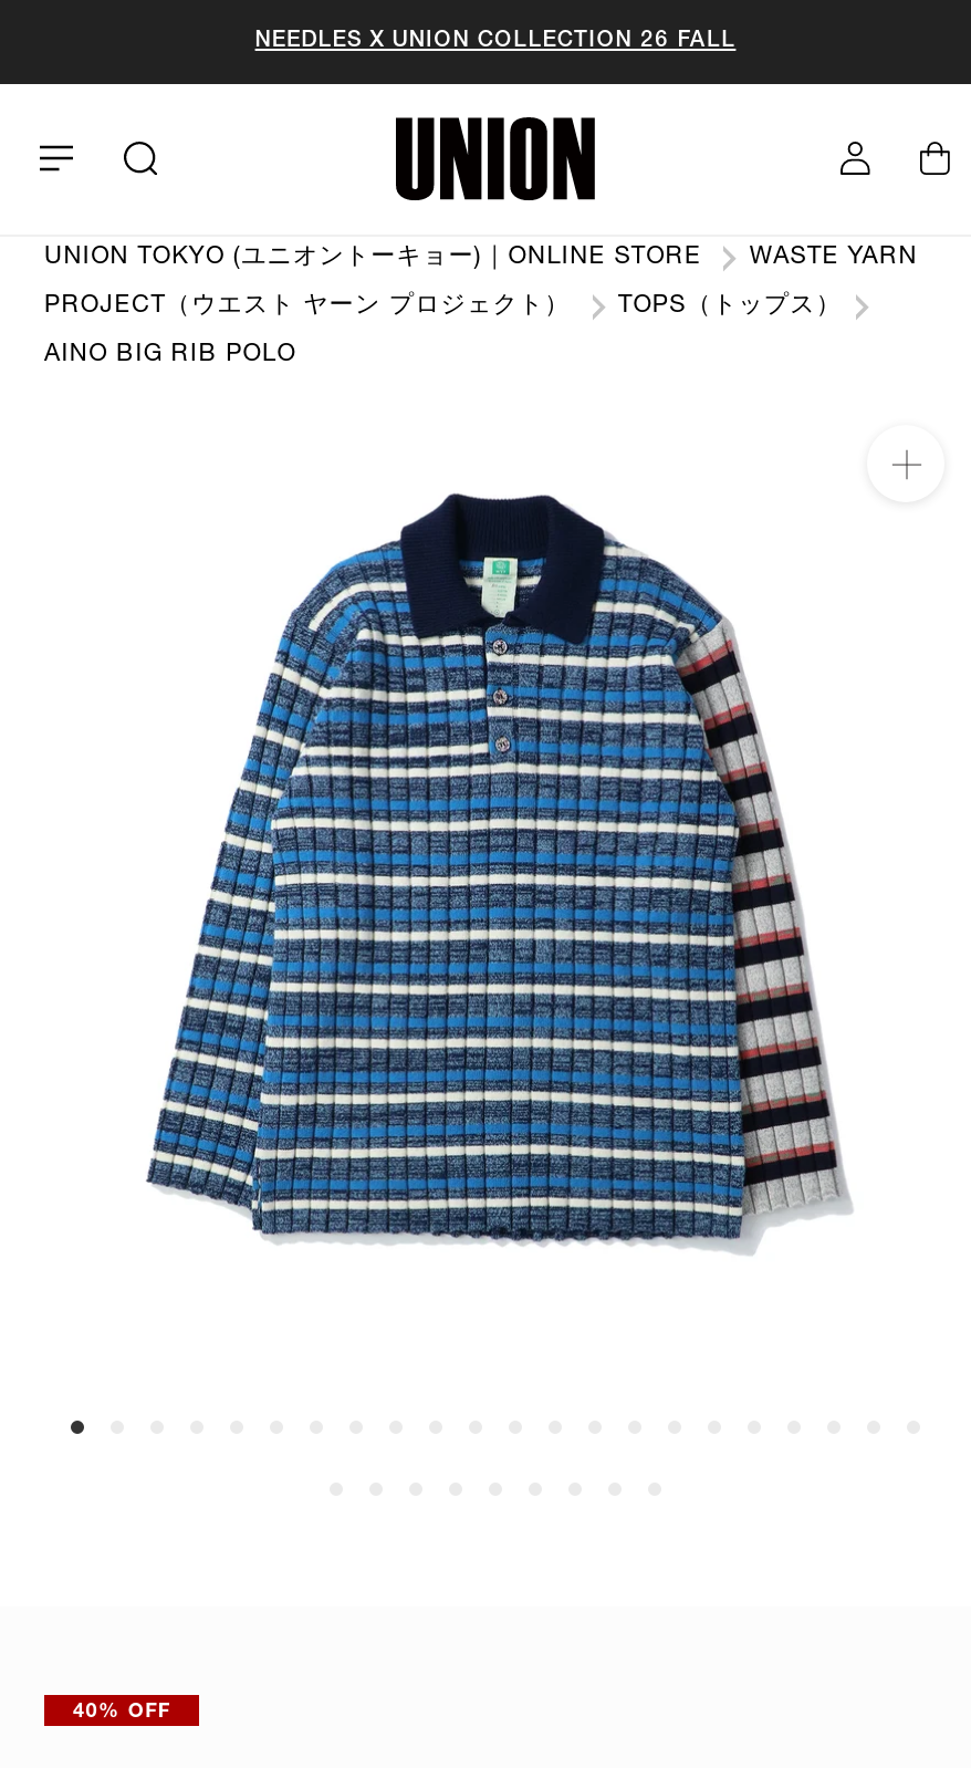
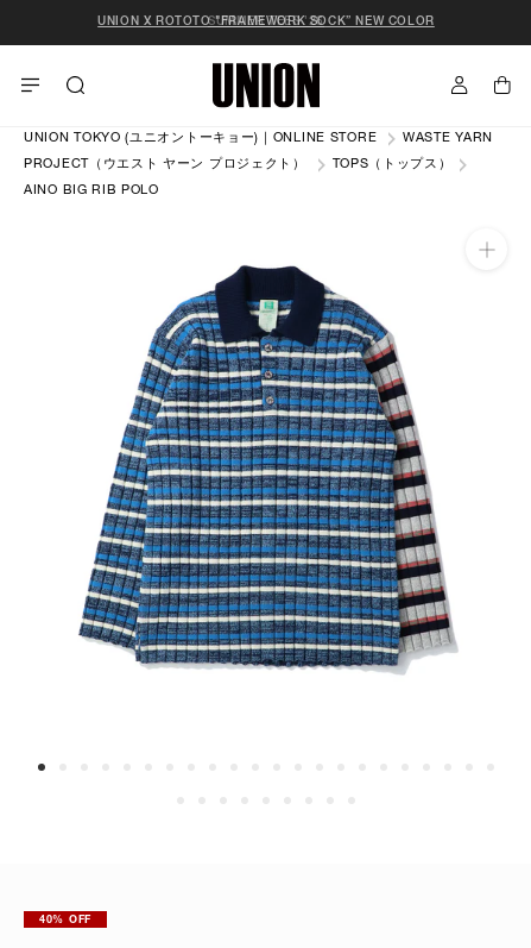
- NEEDLES X UNION COLLECTION 26 FALL
+ UNION X ROTOTO "FRAMEWORK SOCK” NEW COLOR
